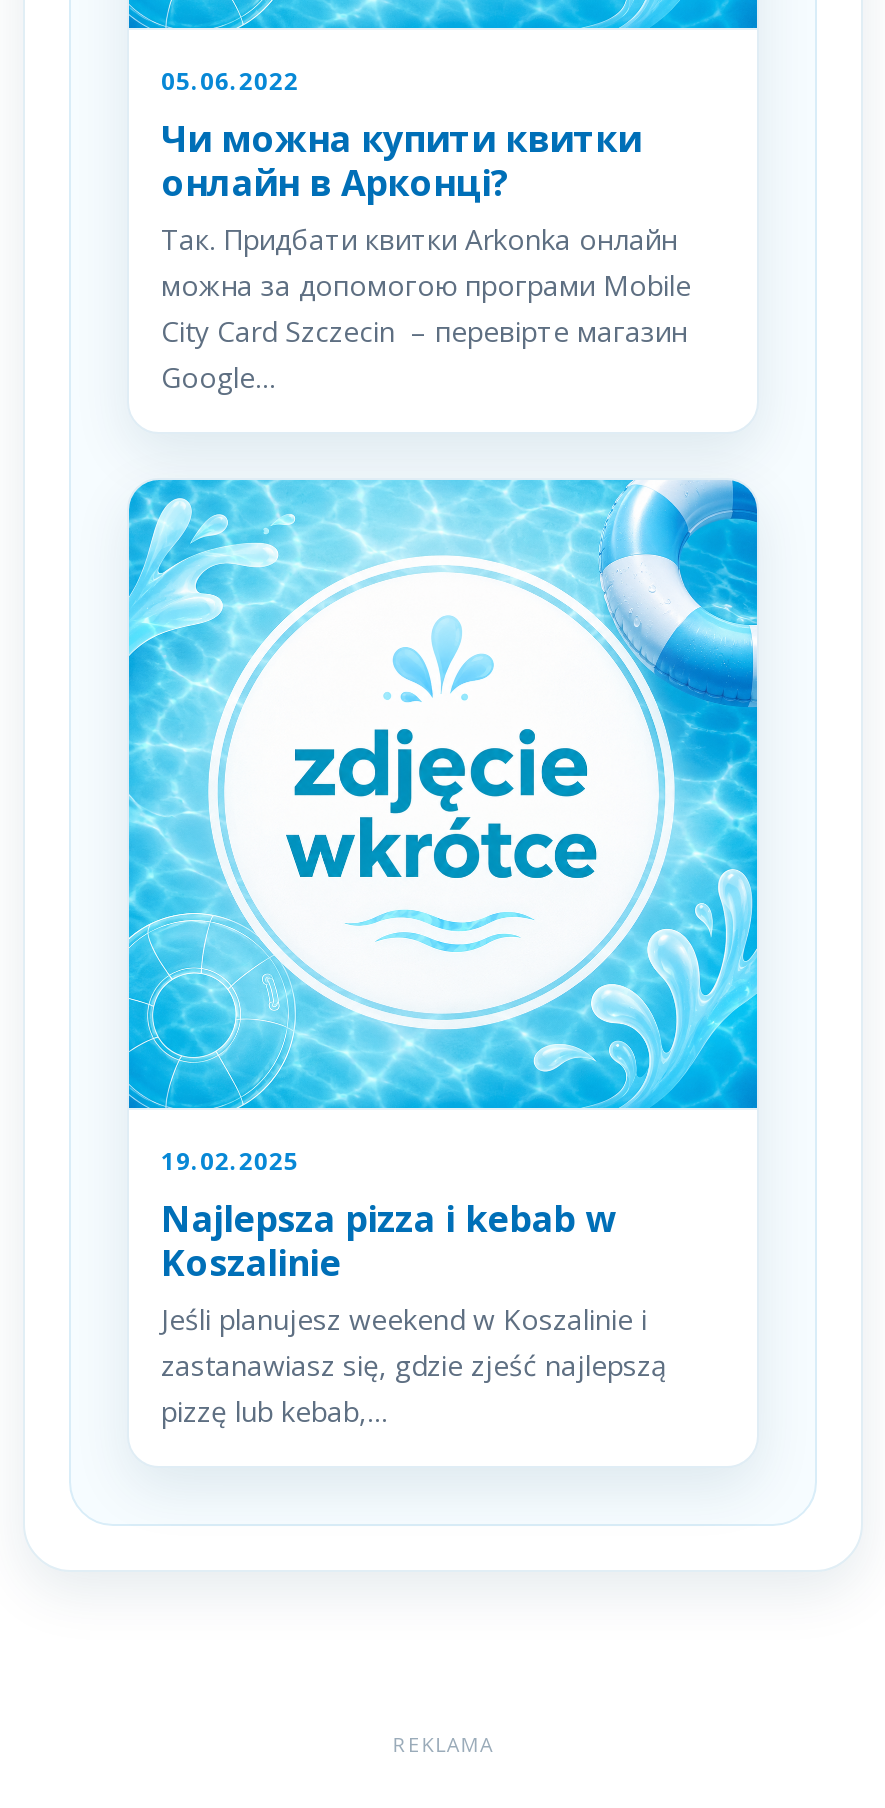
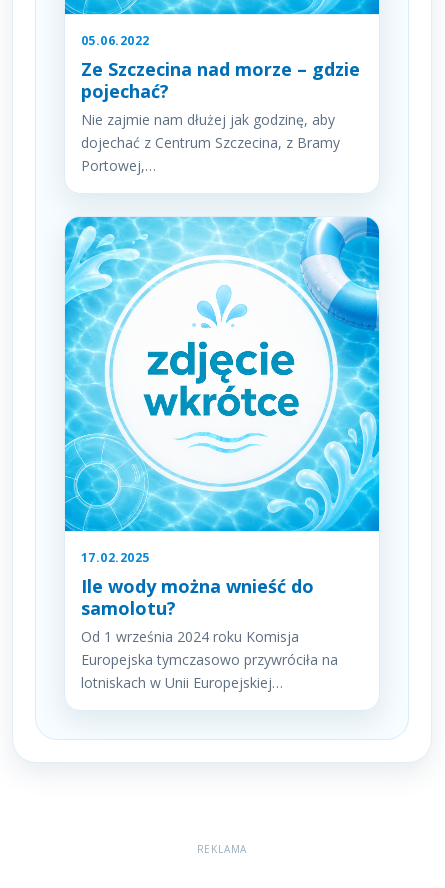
- Чи можна купити квитки
- онлайн в Арконці?
- Так. Придбати квитки Arkonka онлайн
- можна за допомогою програми Mobile
- City Card Szczecin – перевірте магазин
- Google…
+ Ze Szczecina nad morze – gdzie
+ pojechać?
+ Nie zajmie nam dłużej jak godzinę, aby
+ dojechać z Centrum Szczecina, z Bramy
+ Portowej,…

- 19.02.2025
- Najlepsza pizza i kebab w
- Koszalinie
- Jeśli planujesz weekend w Koszalinie i
- zastanawiasz się, gdzie zjeść najlepszą
- pizzę lub kebab,…
+ 17.02.2025
+ Ile wody można wnieść do
+ samolotu?
+ Od 1 września 2024 roku Komisja
+ Europejska tymczasowo przywróciła na
+ lotniskach w Unii Europejskiej…
